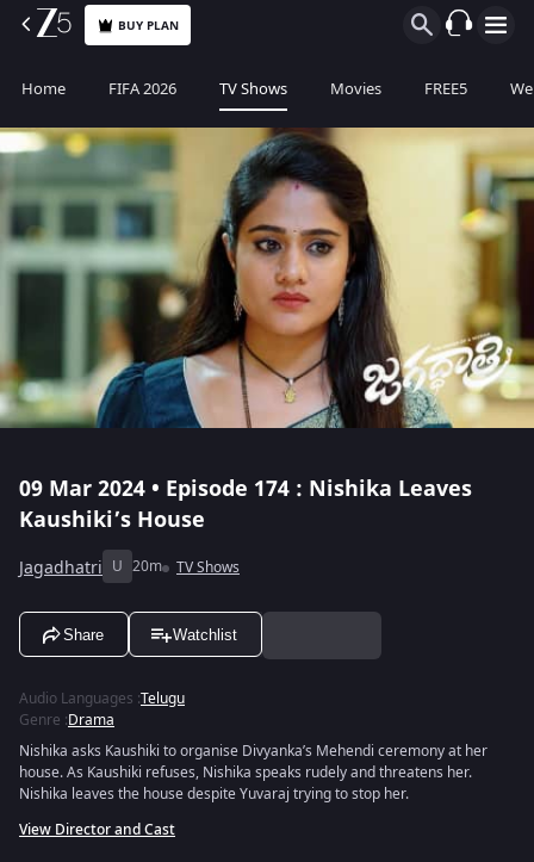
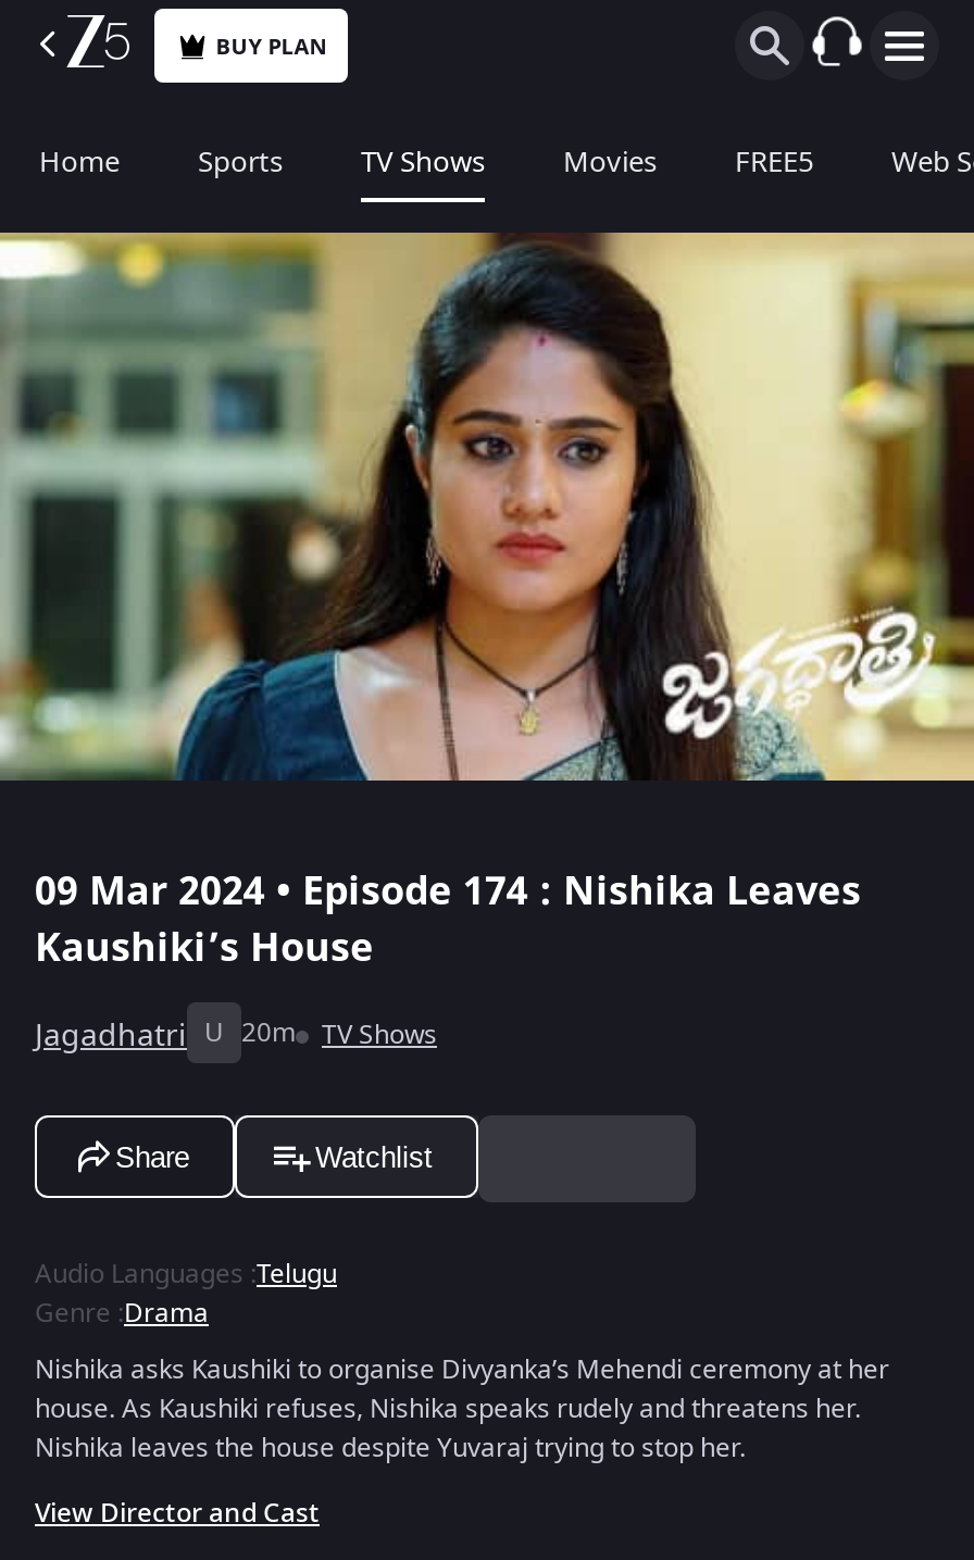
- FIFA 2026
+ Sports
